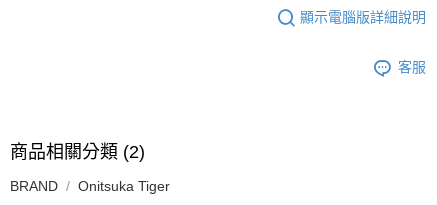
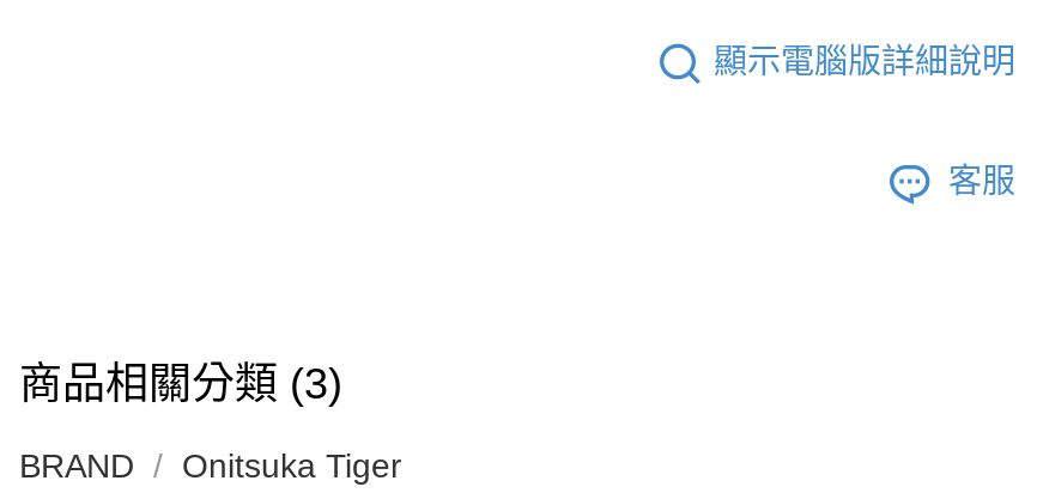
- 商品相關分類 (2)
+ 商品相關分類 (3)
